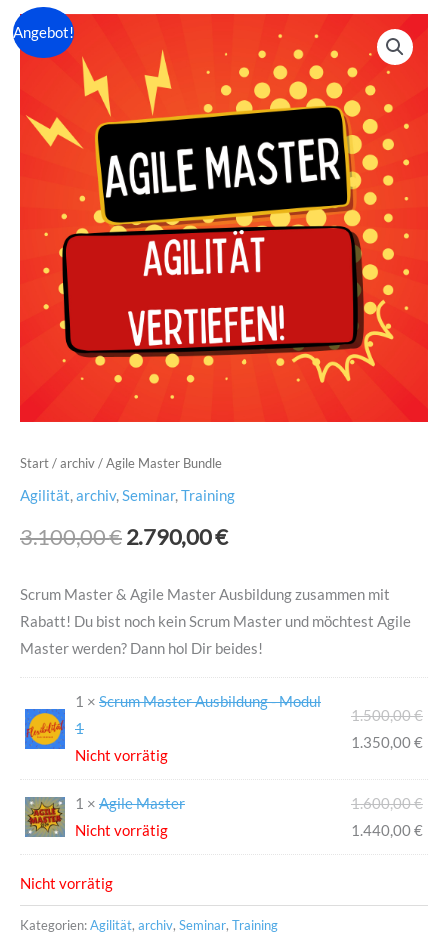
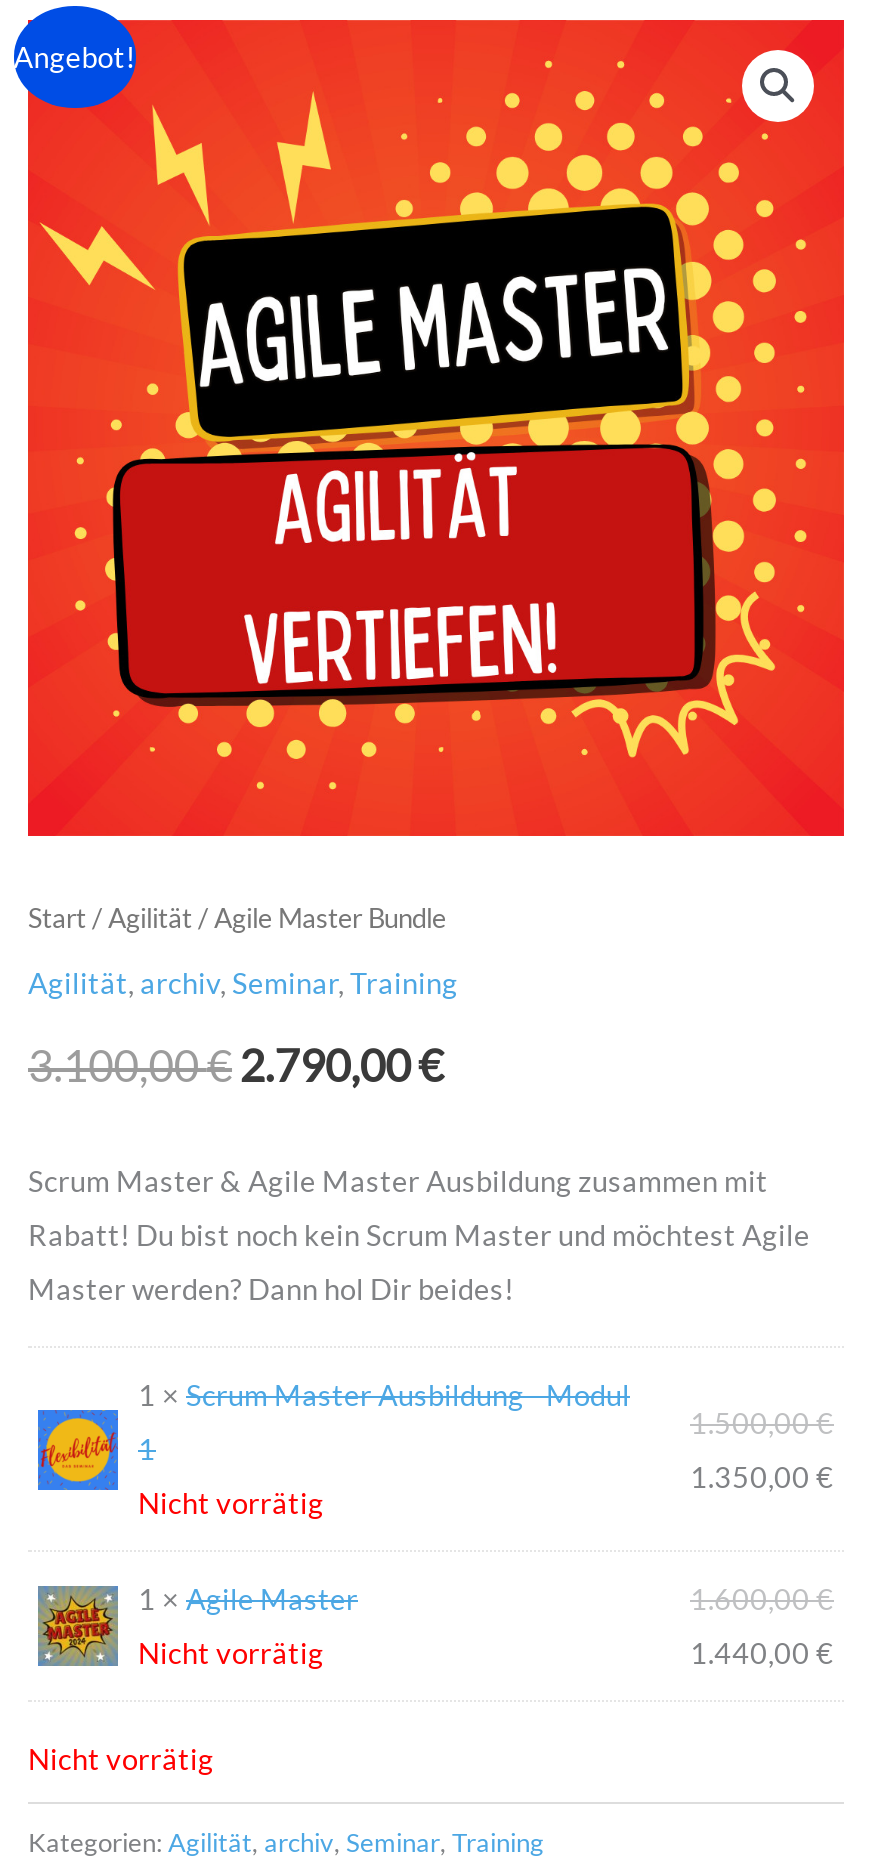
- Start / archiv / Agile Master Bundle
+ Start / Agilität / Agile Master Bundle
